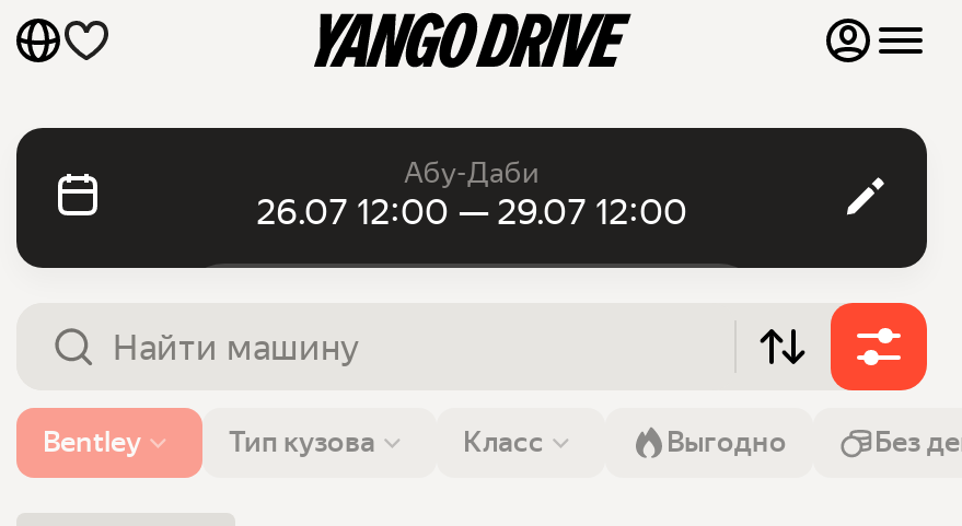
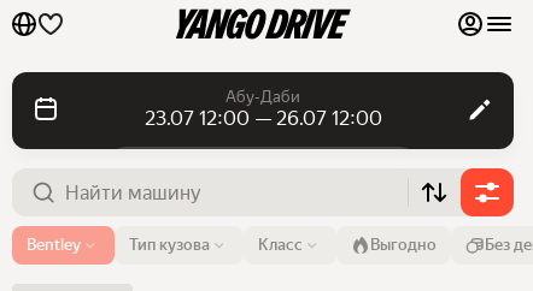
- 26.07 12:00 — 29.07 12:00
+ 23.07 12:00 — 26.07 12:00
